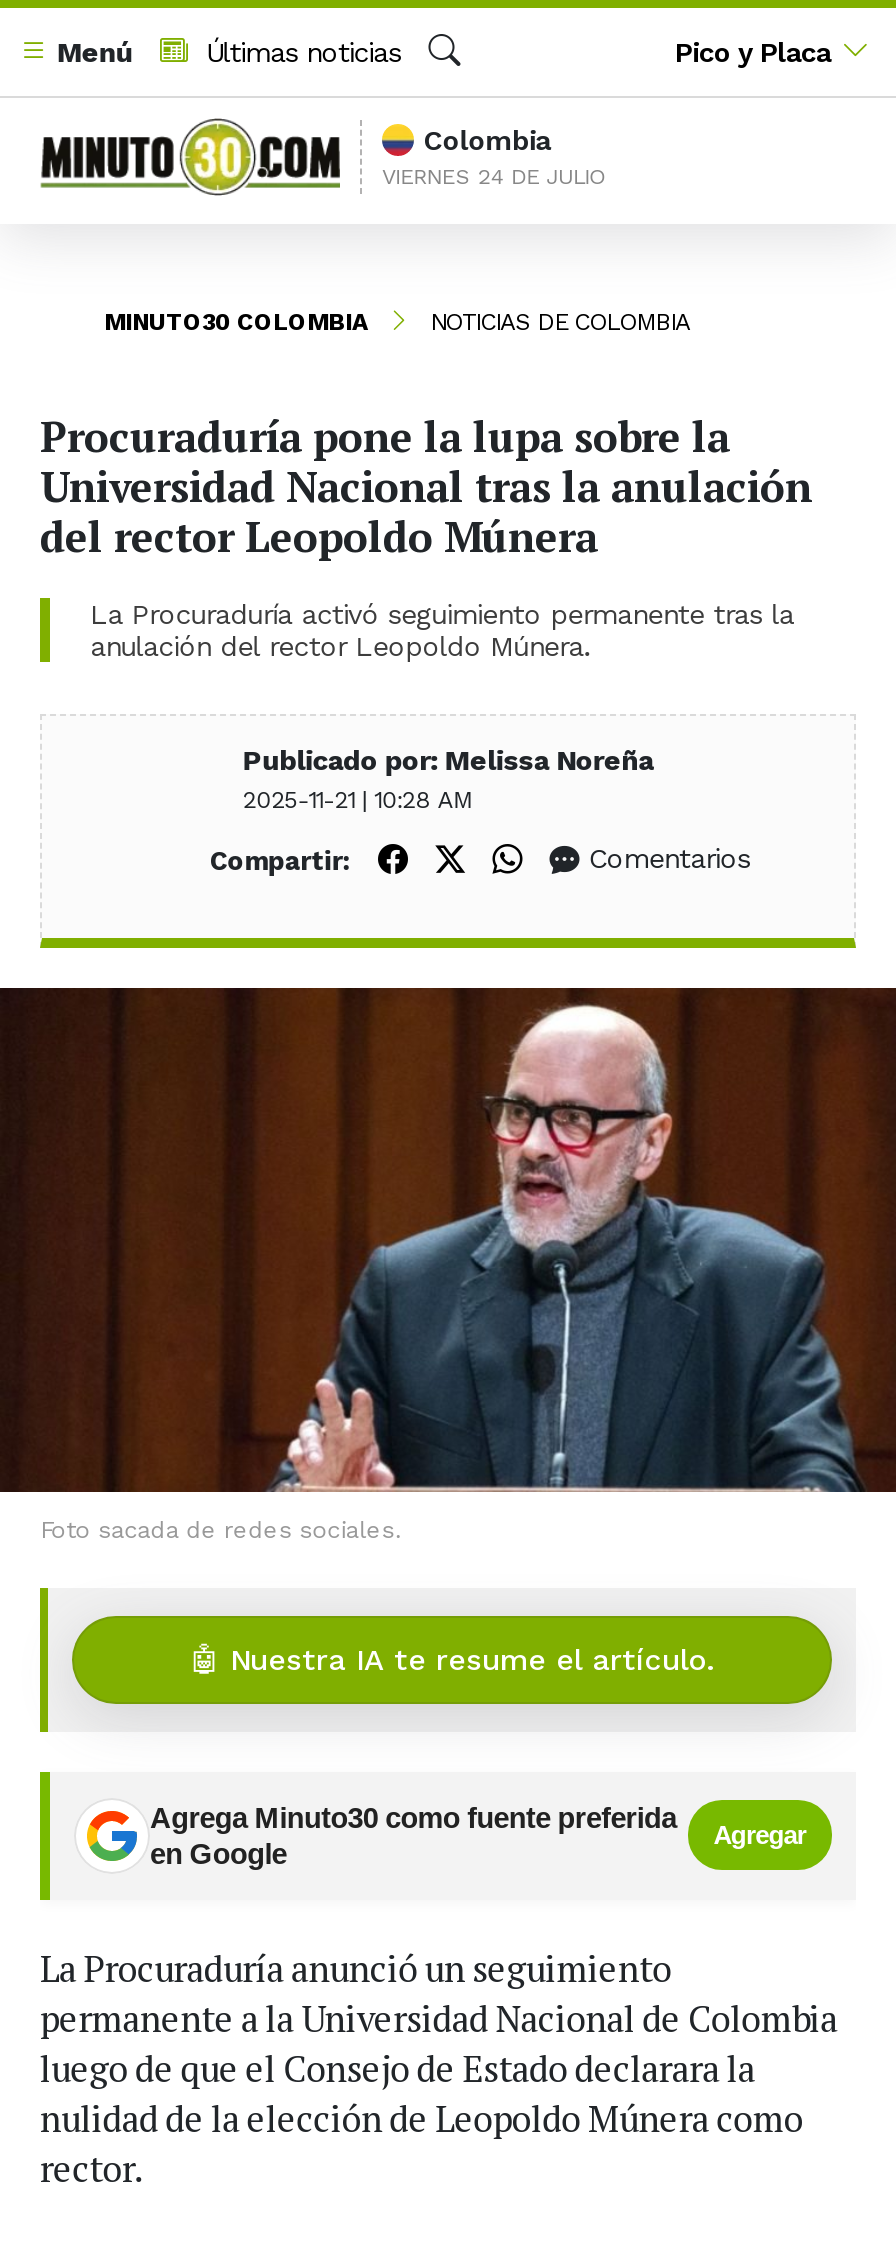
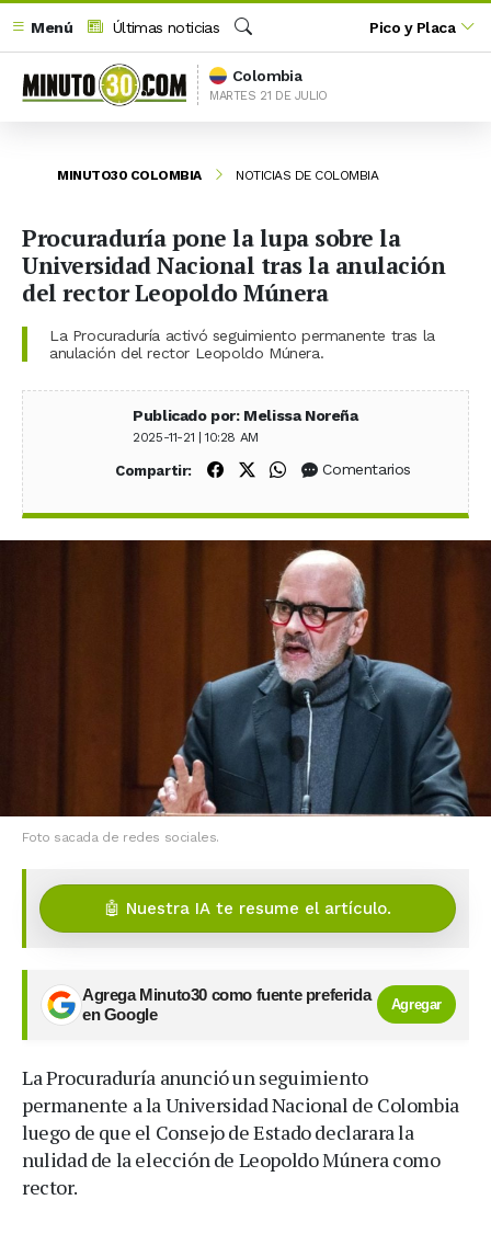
- VIERNES 24 DE JULIO
+ MARTES 21 DE JULIO
